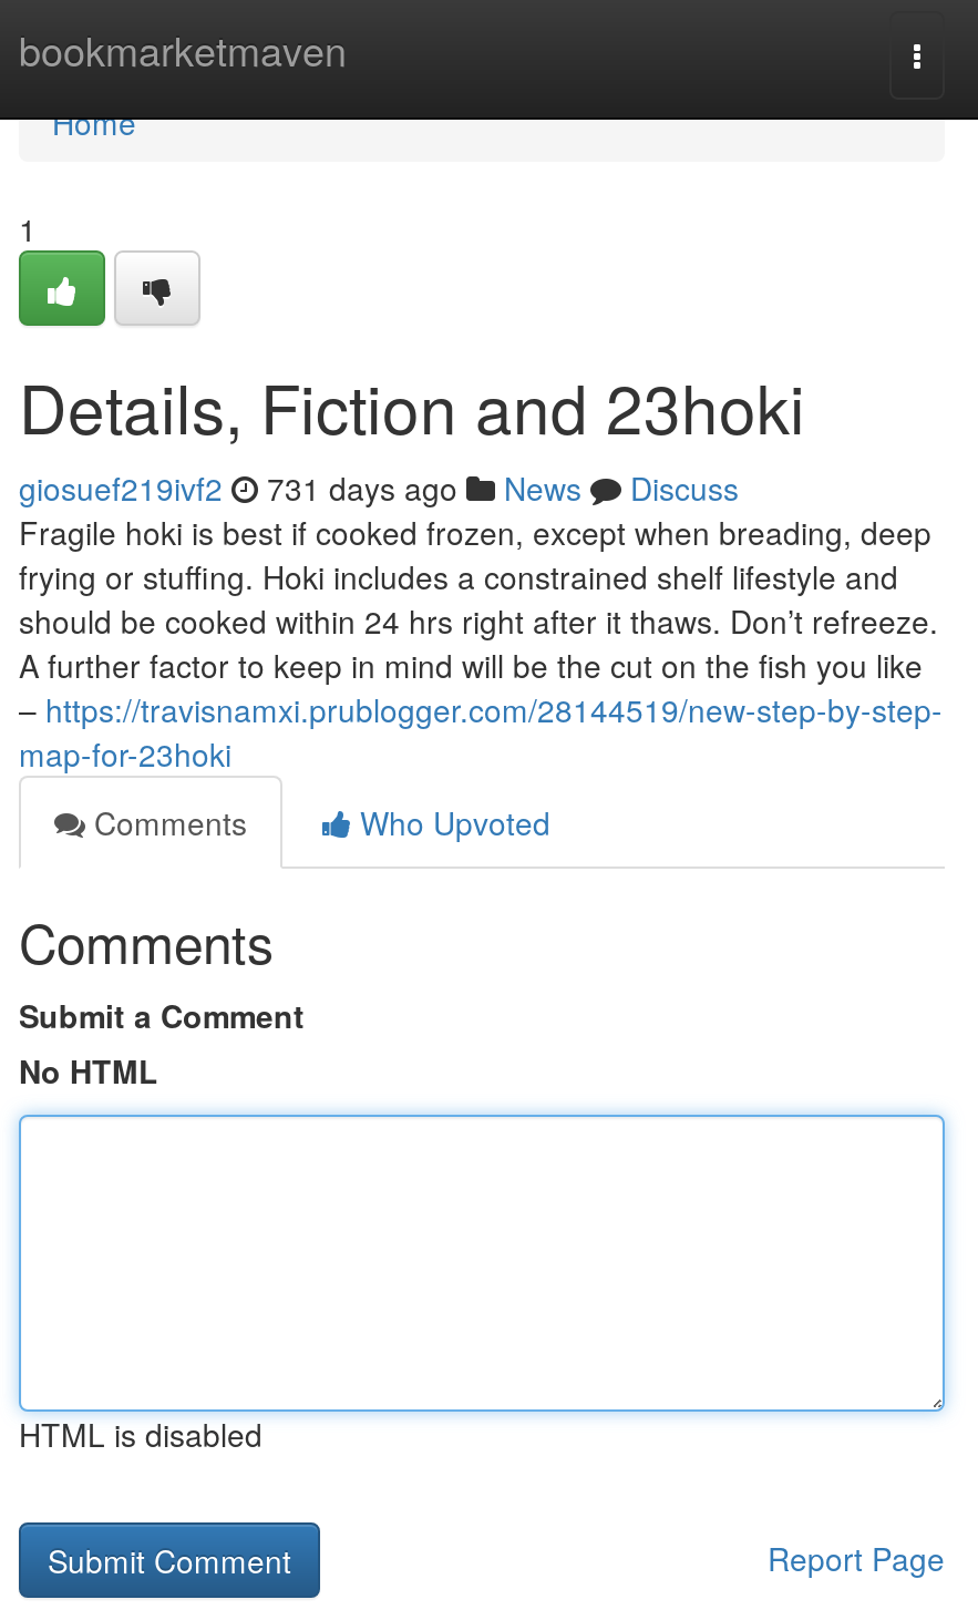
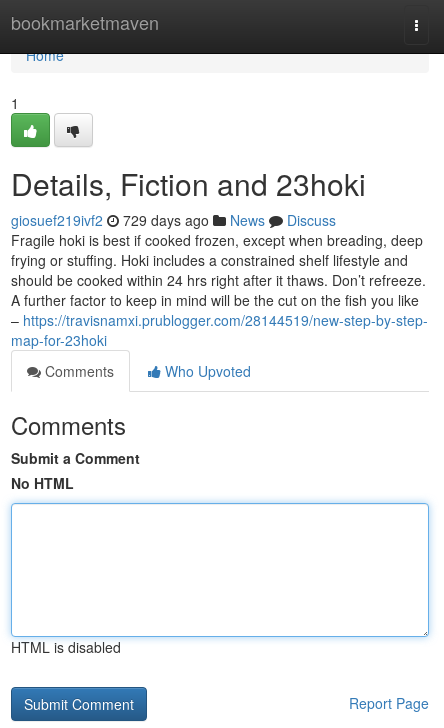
- giosuef219ivf2 731 days ago News Discuss
+ giosuef219ivf2 729 days ago News Discuss
